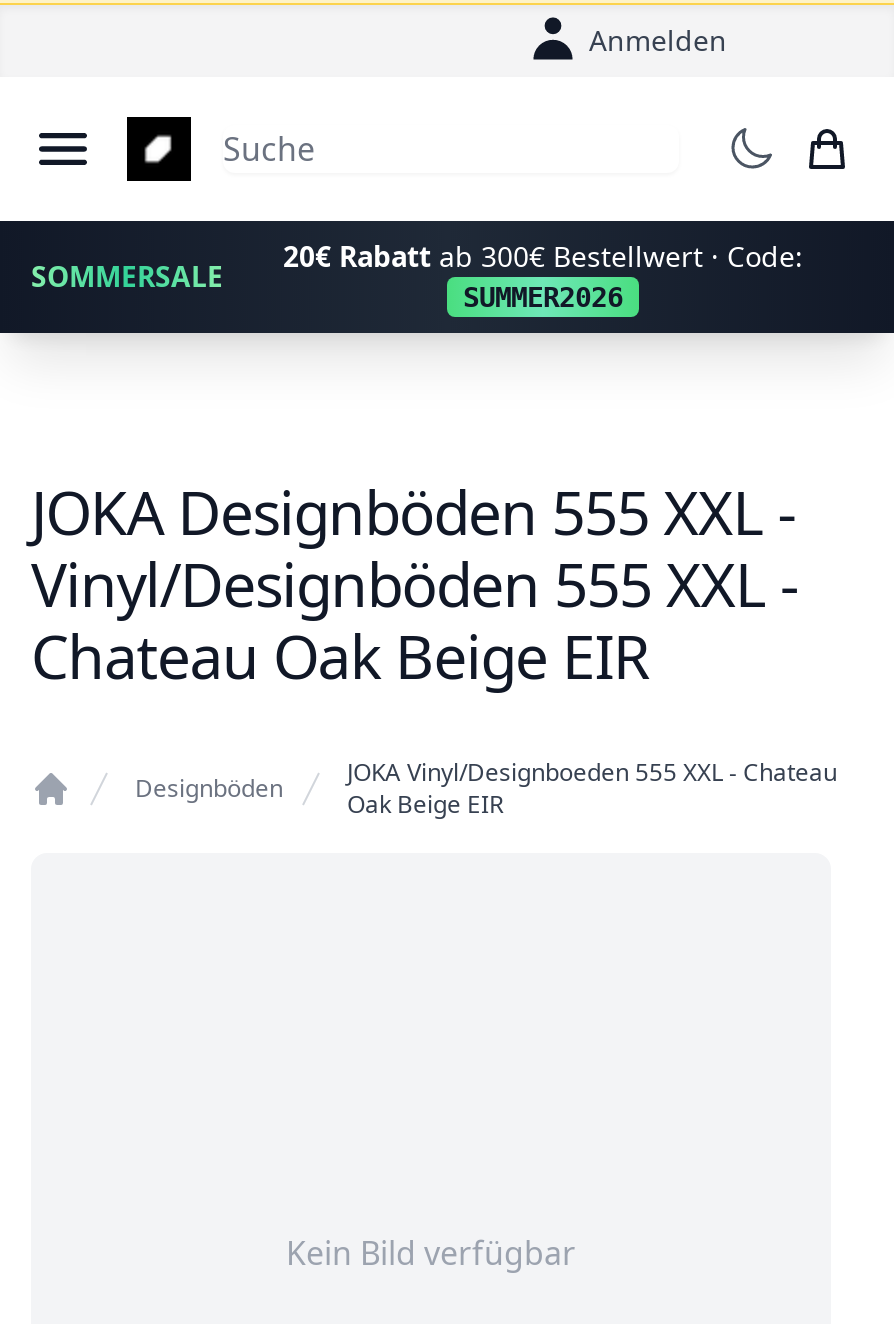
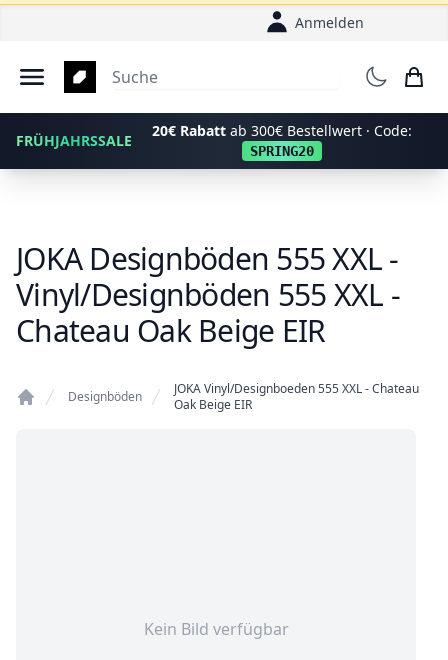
- SOMMERSALE
+ FRÜHJAHRSSALE

- SUMMER2026
+ SPRING20
